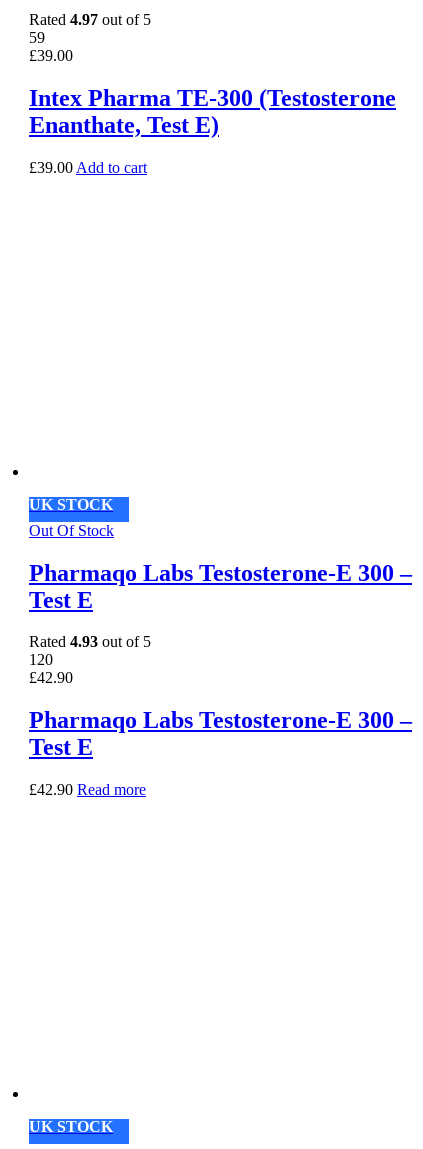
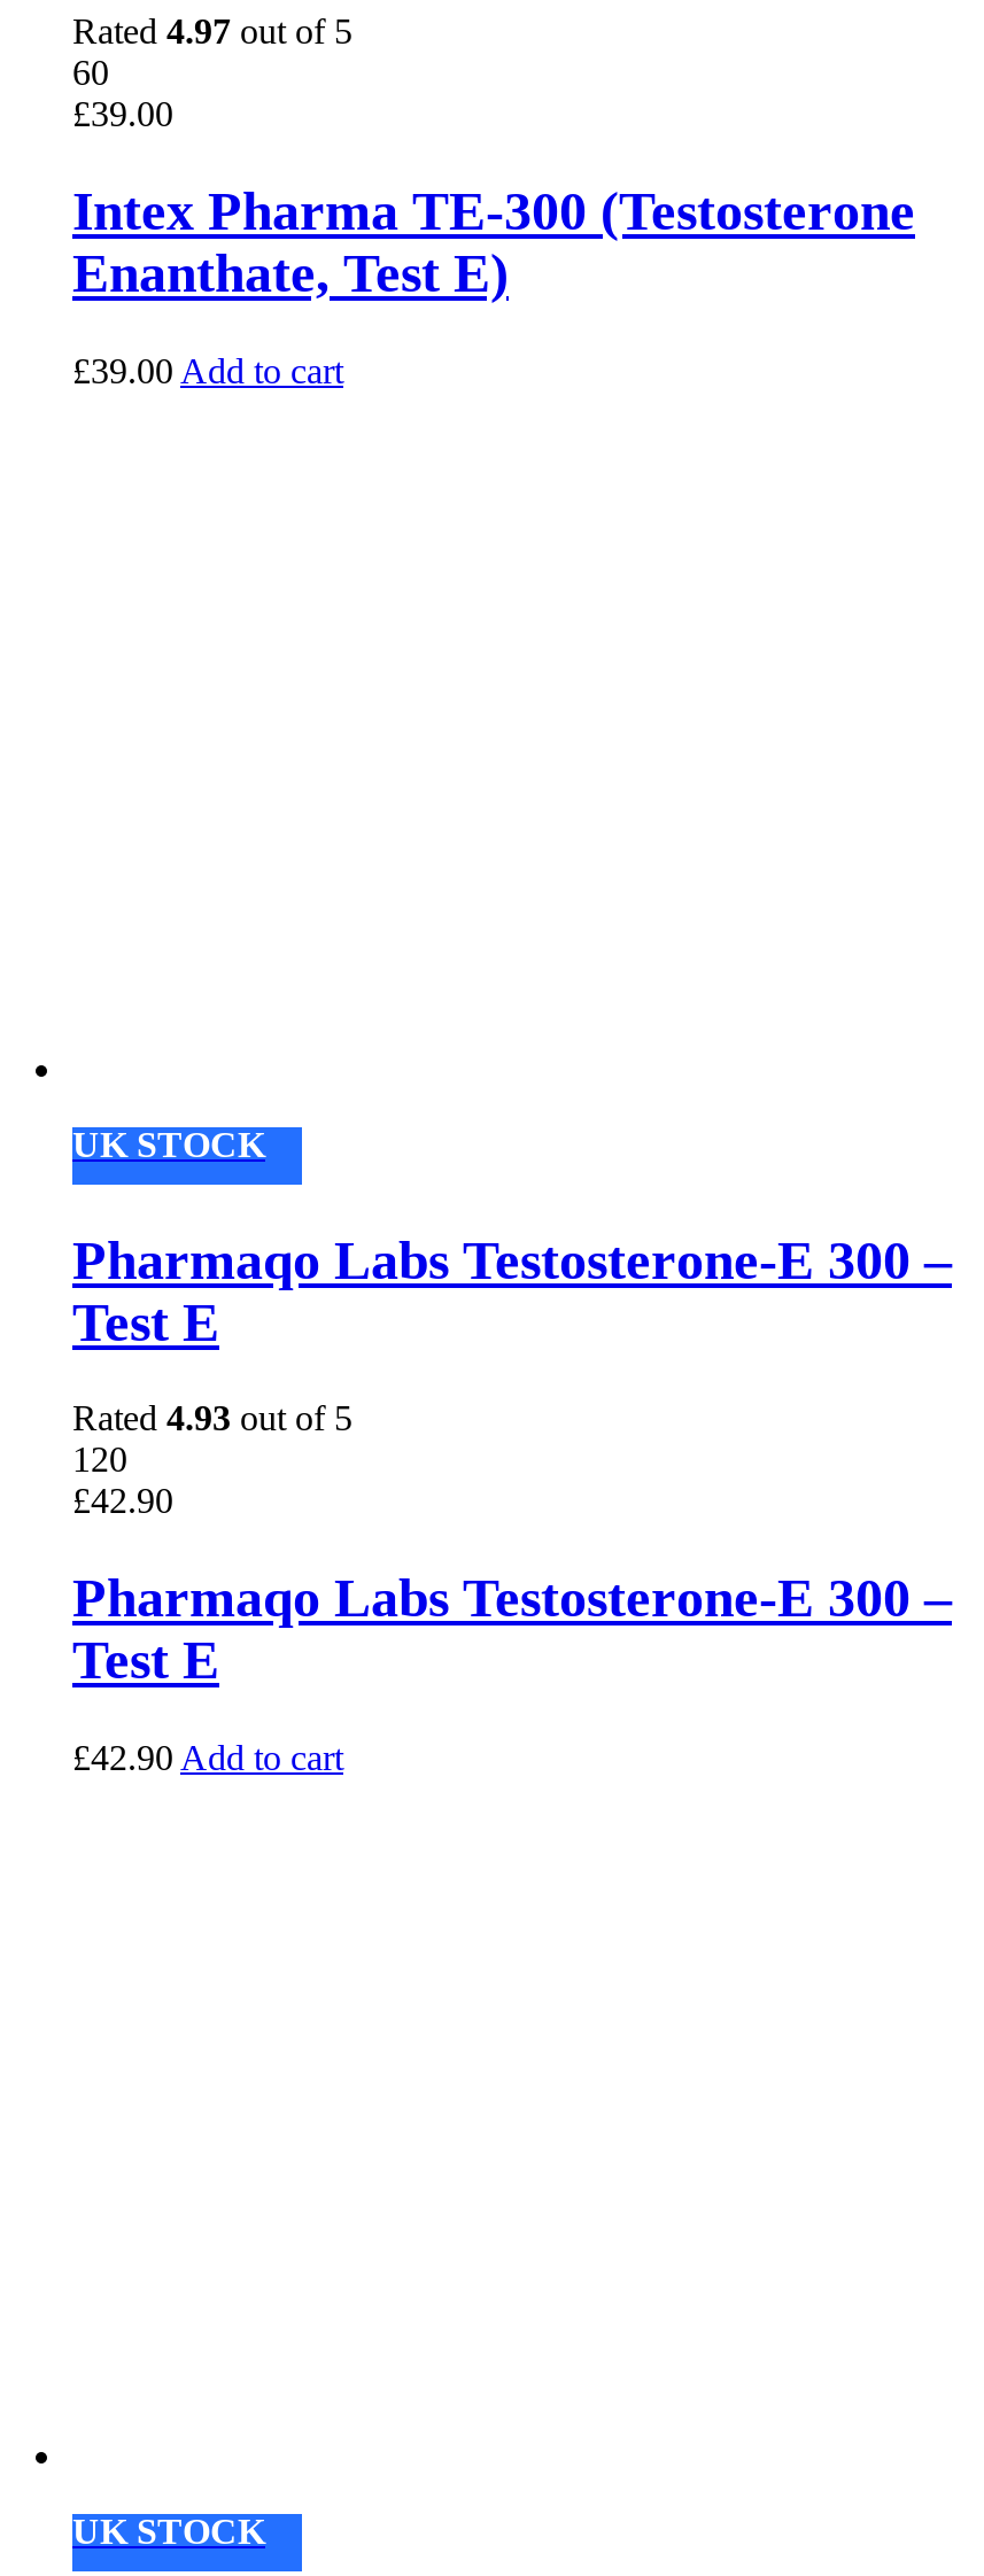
- 59
+ 60

- Out Of Stock

- £42.90 Read more
+ £42.90 Add to cart
